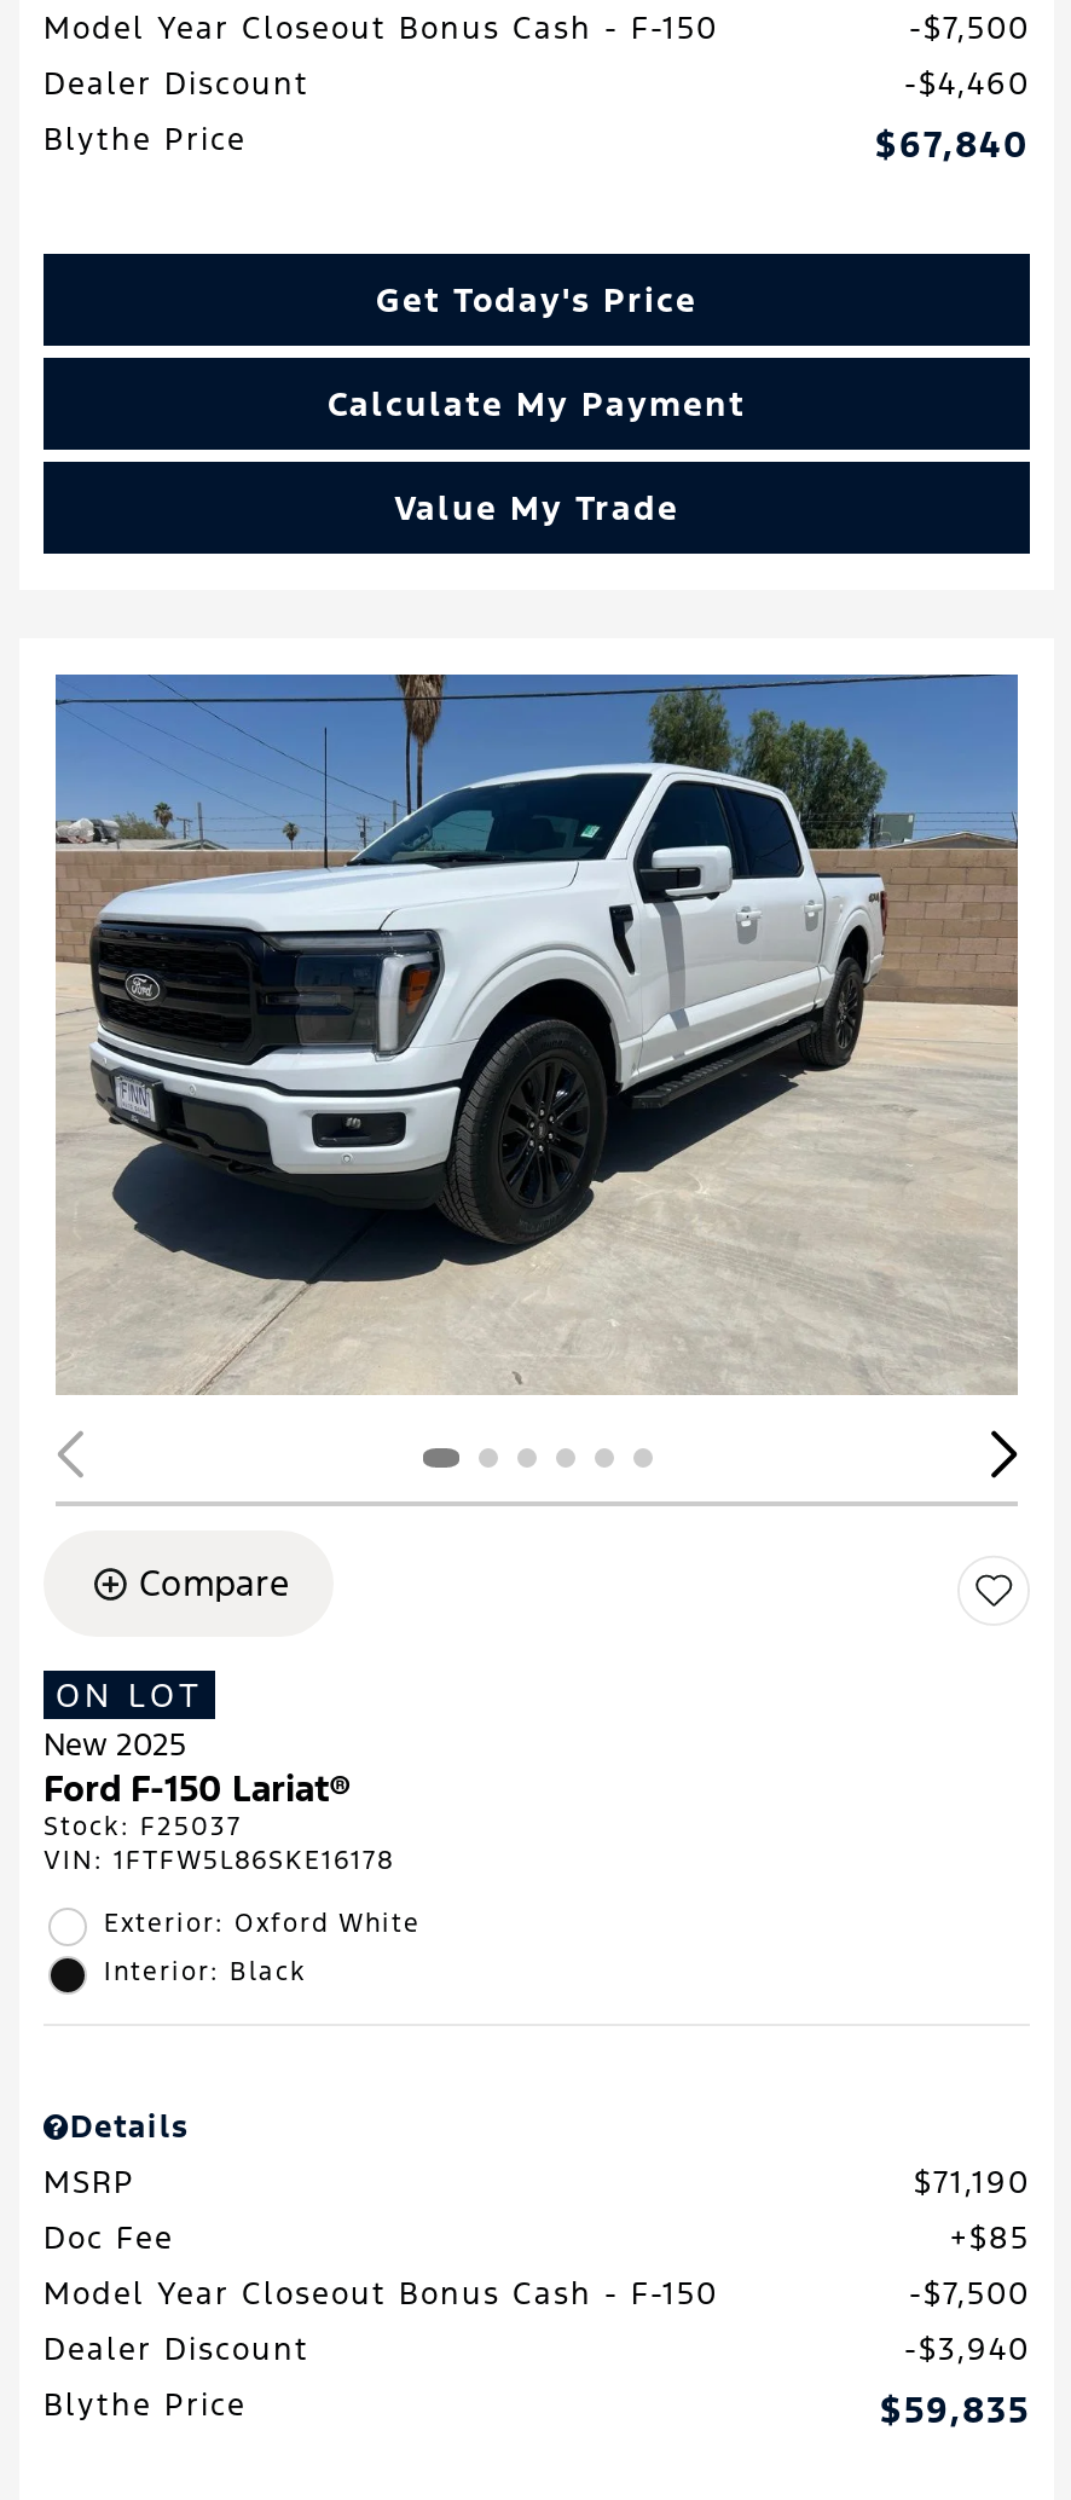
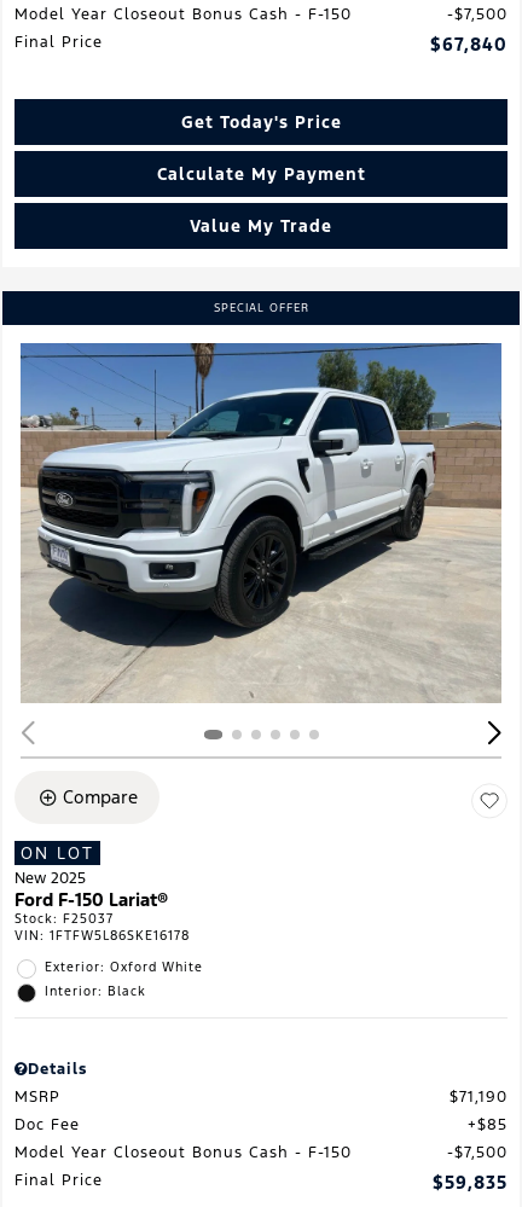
- Dealer Discount
- $4,460
- Blythe Price
+ Final Price

+ SPECIAL OFFER

- Dealer Discount
- $3,940
- Blythe Price
+ Final Price
